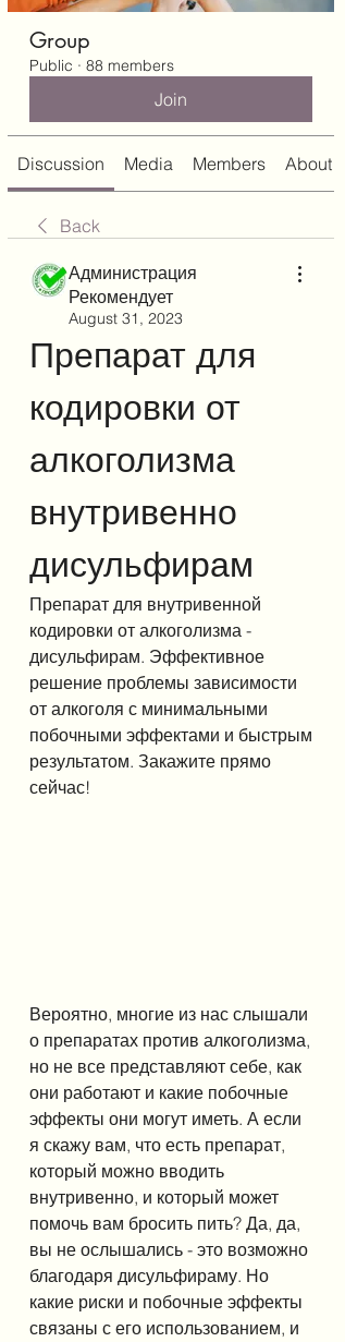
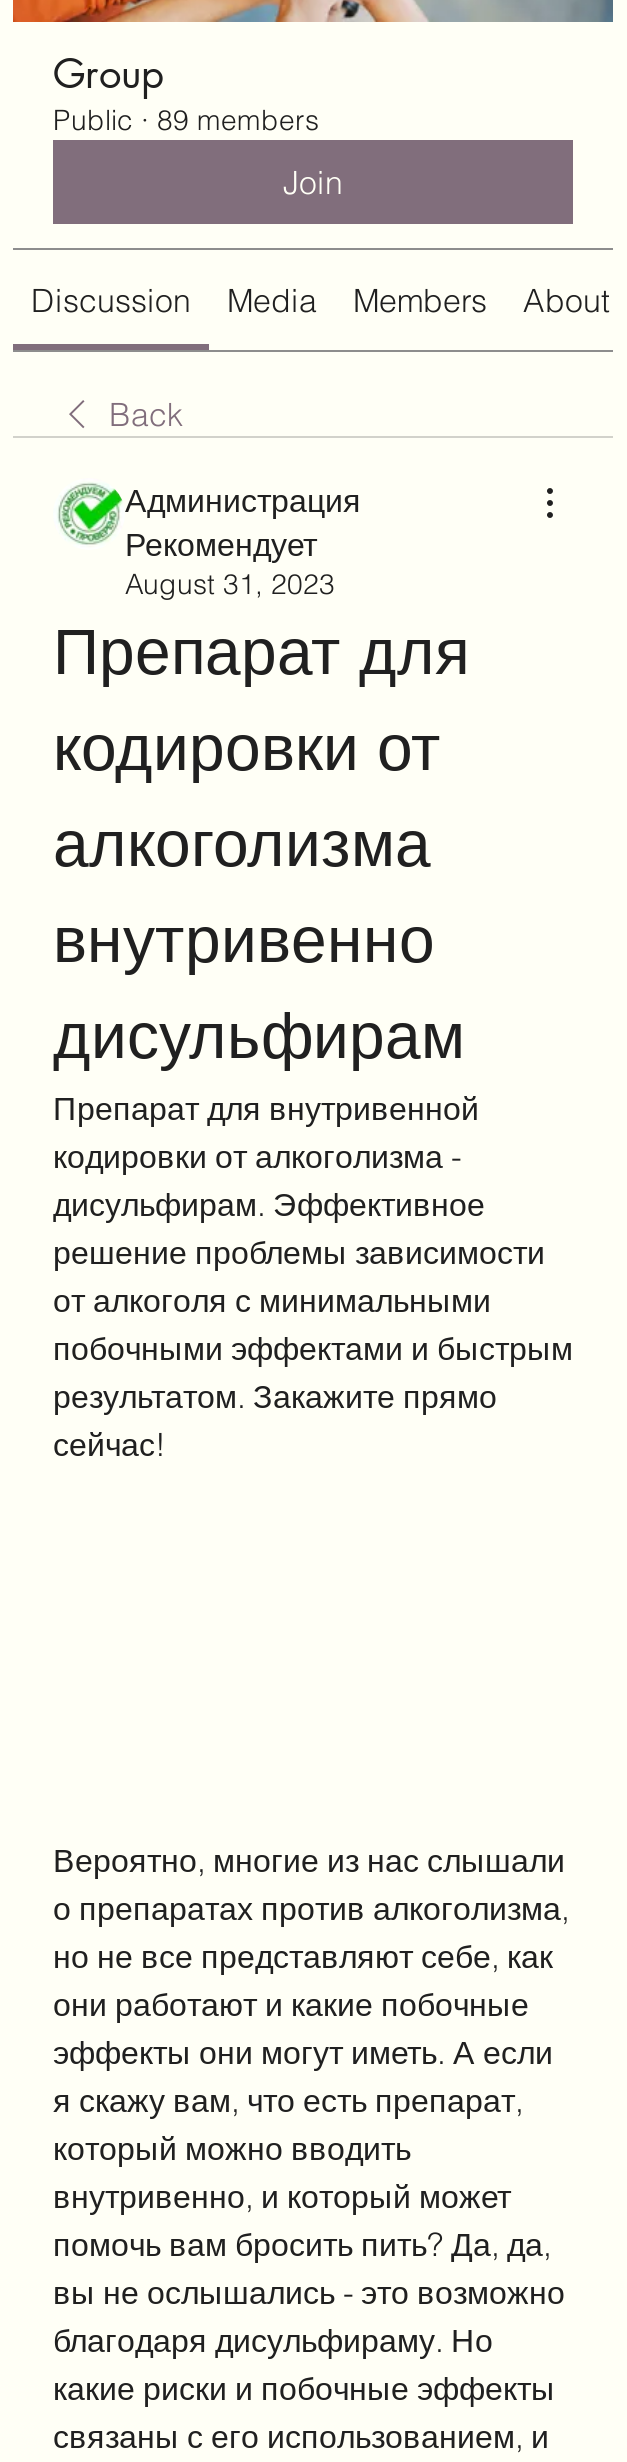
- Public · 88 members
+ Public · 89 members
